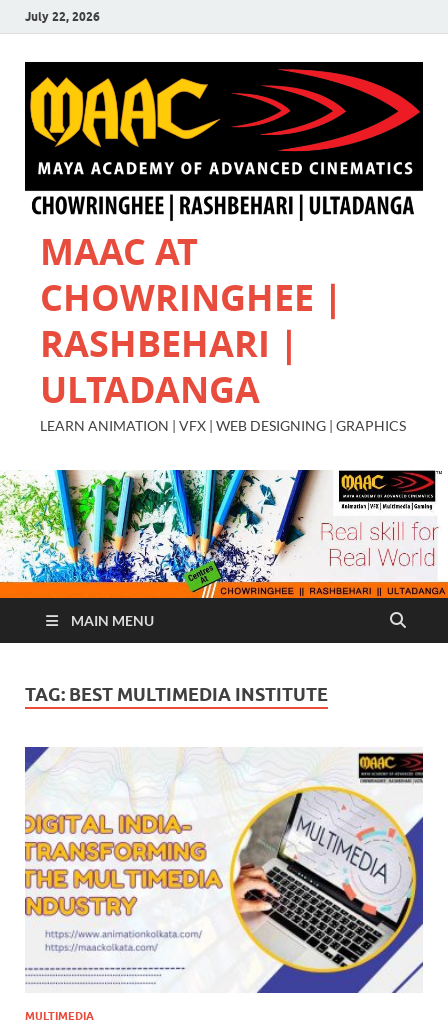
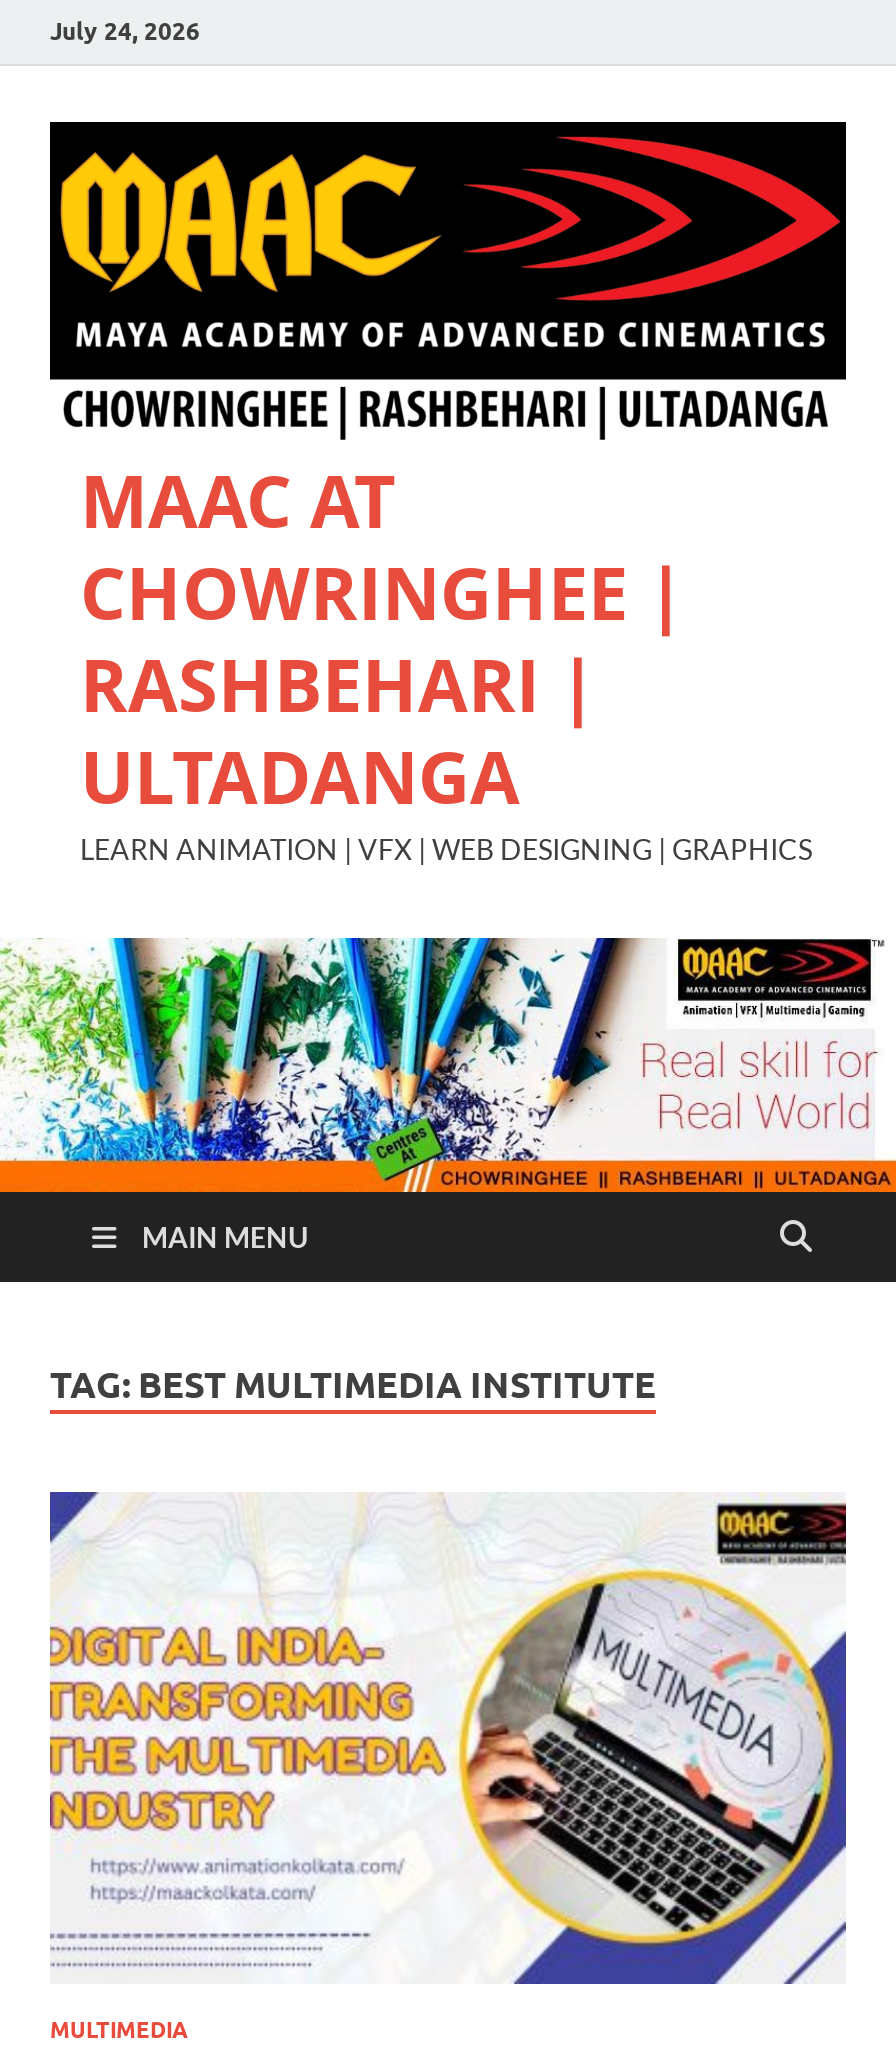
- July 22, 2026
+ July 24, 2026
